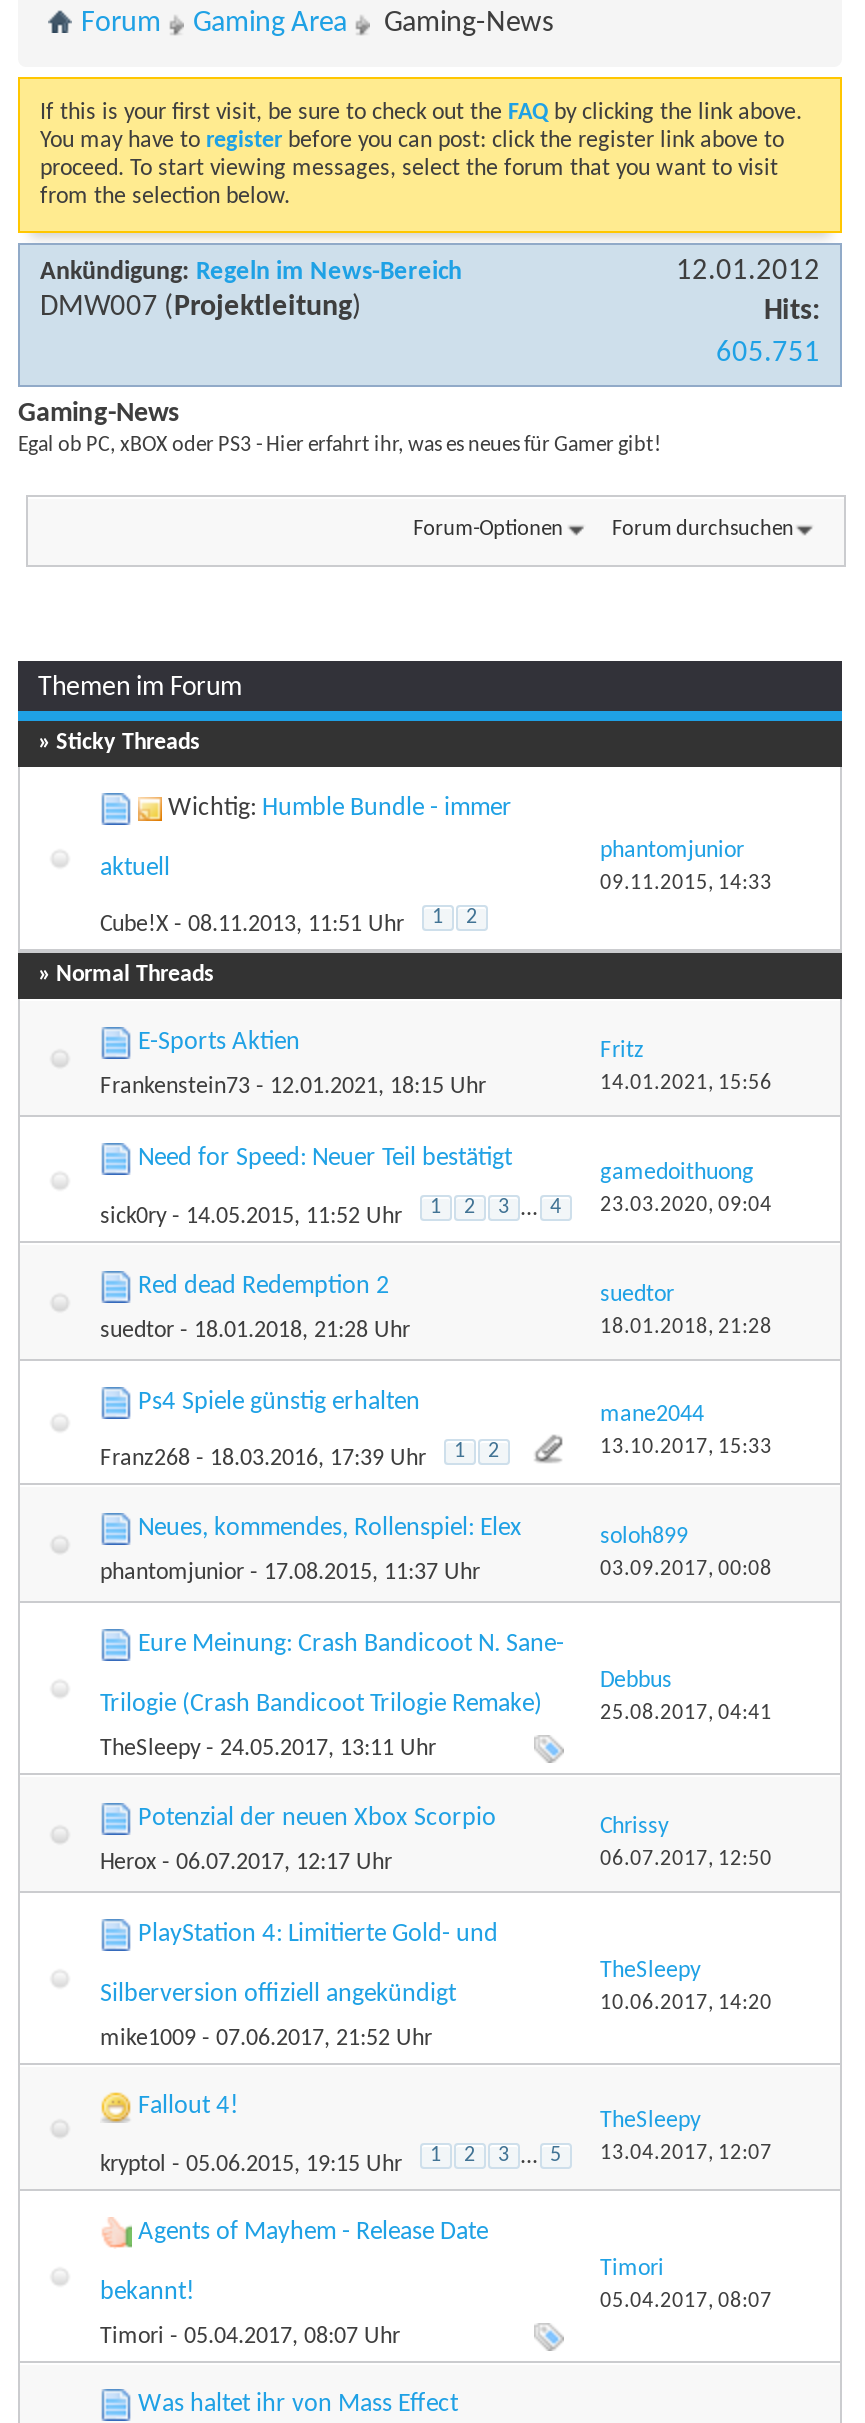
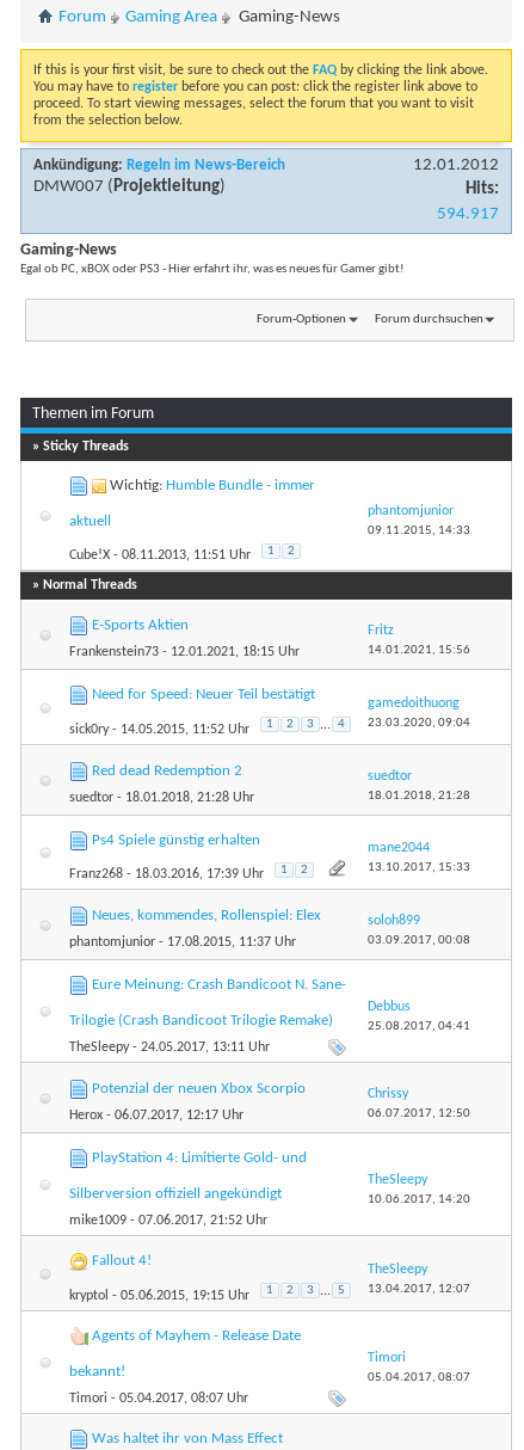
- 605.751
+ 594.917
